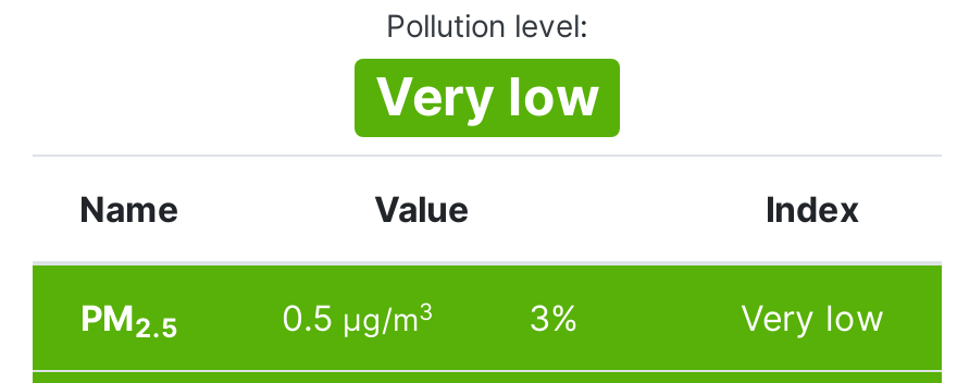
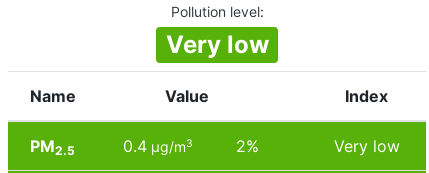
- 0.5 µg/m3
+ 0.4 µg/m3

- 3%
+ 2%
